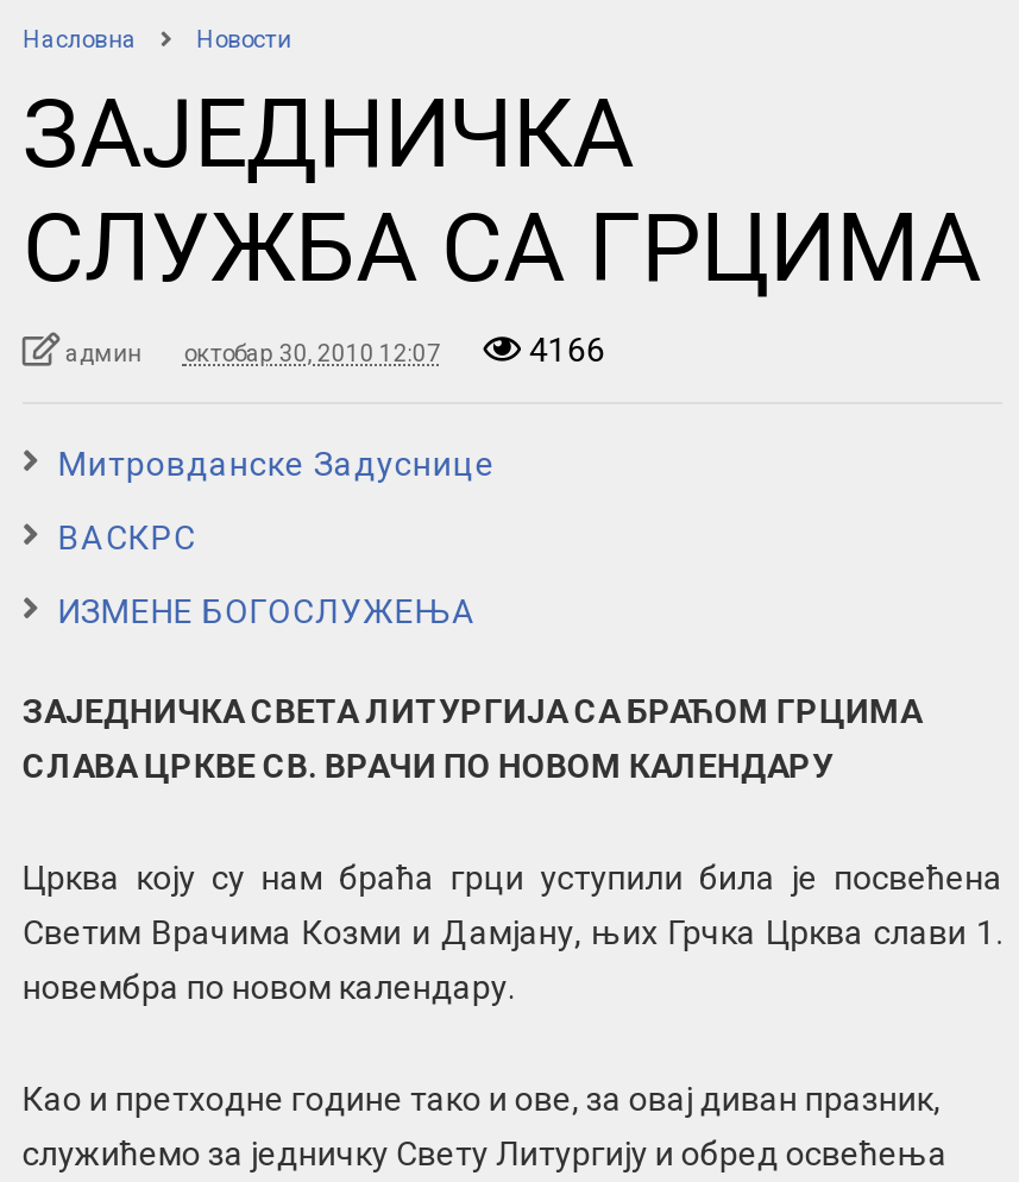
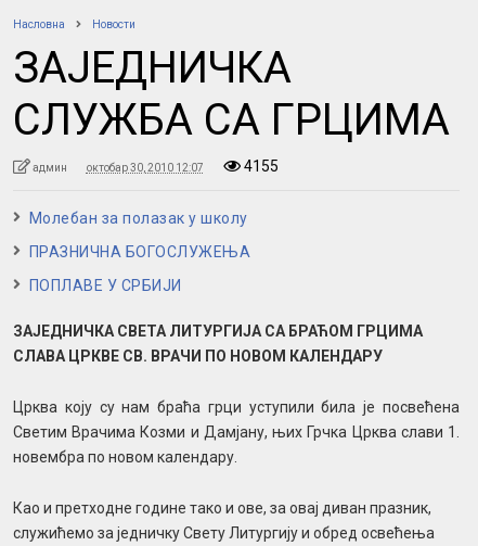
- 4166
+ 4155

- Митровданске Задуснице
+ Молебан за полазак у школу

- ВАСКРС
+ ПРАЗНИЧНА БОГОСЛУЖЕЊА

- ИЗМЕНЕ БОГОСЛУЖЕЊА
+ ПОПЛАВЕ У СРБИЈИ
